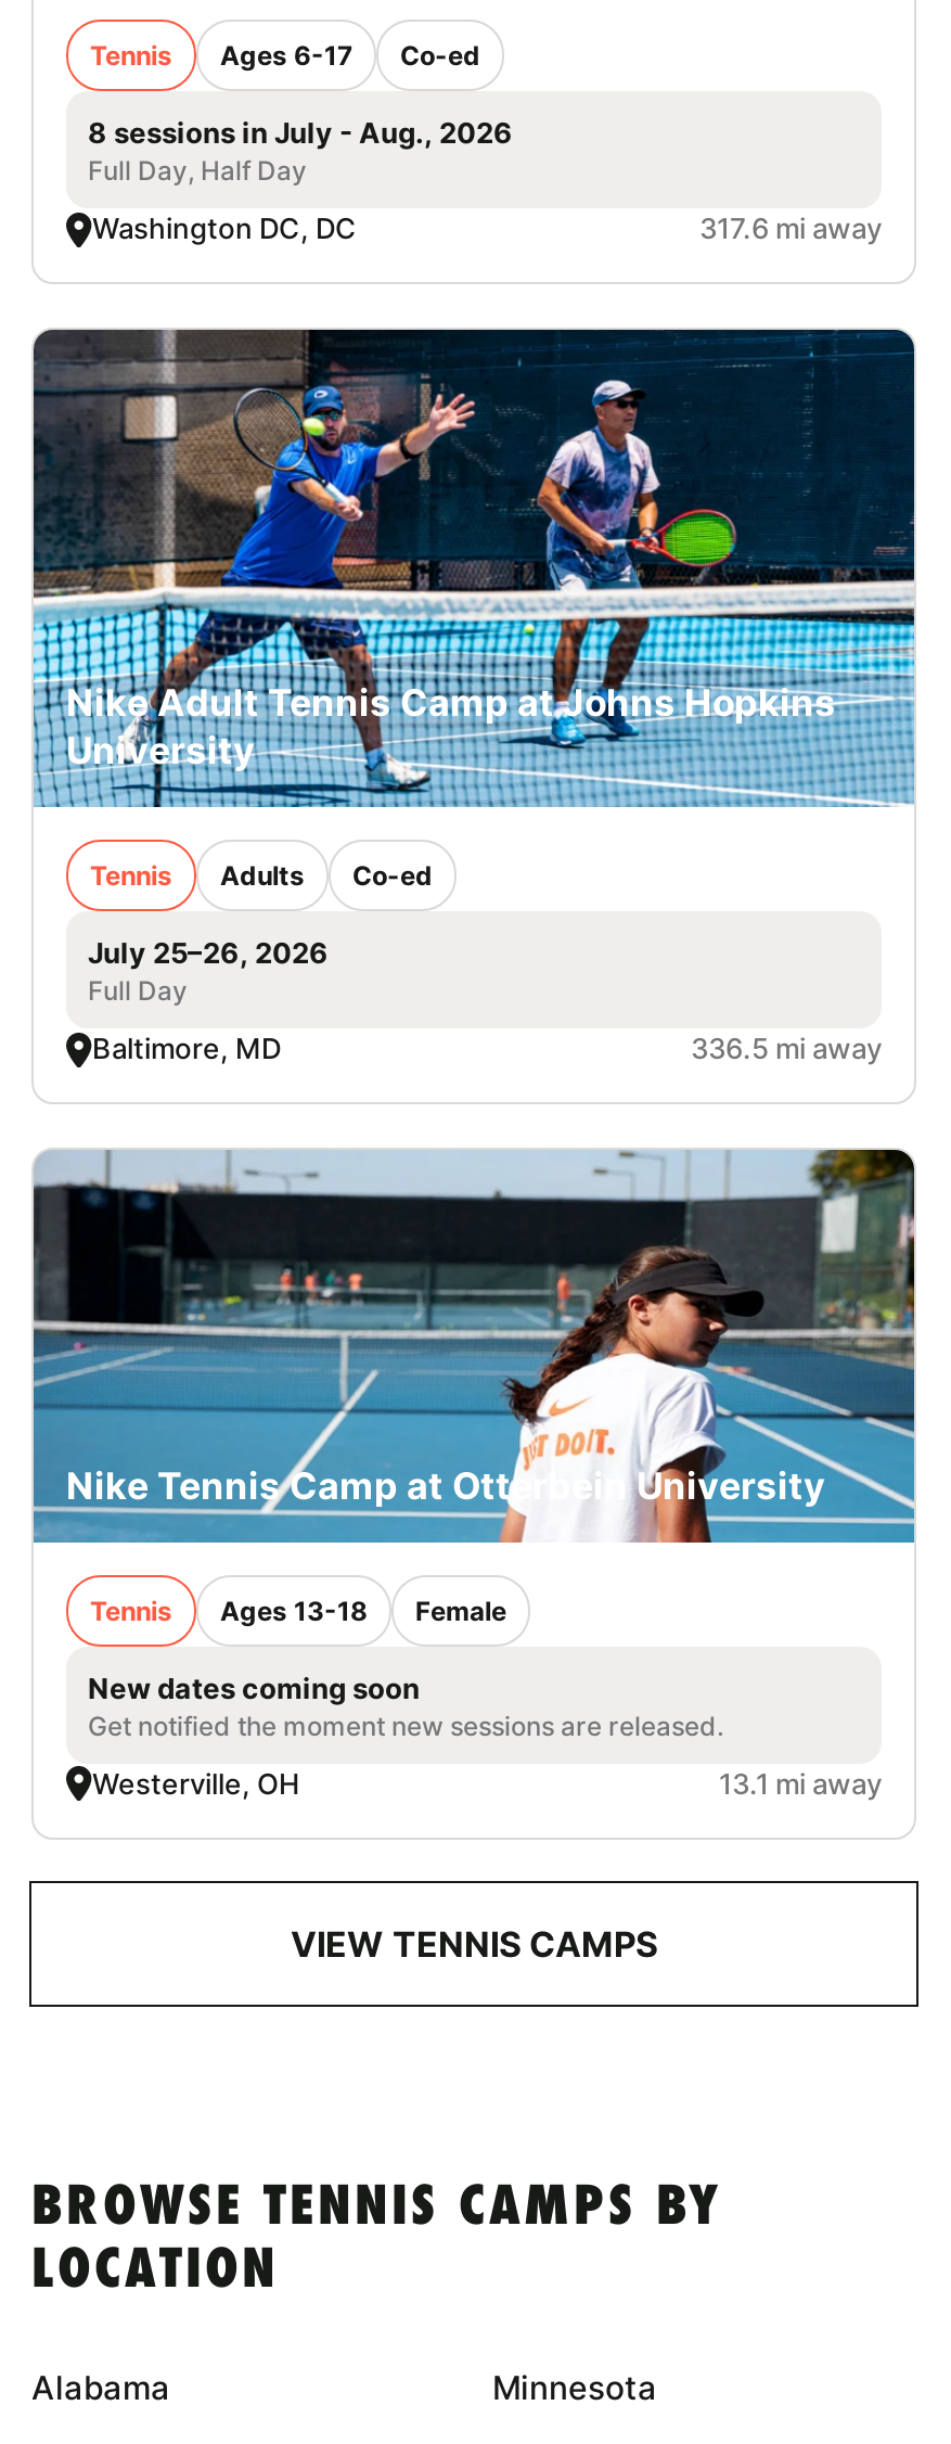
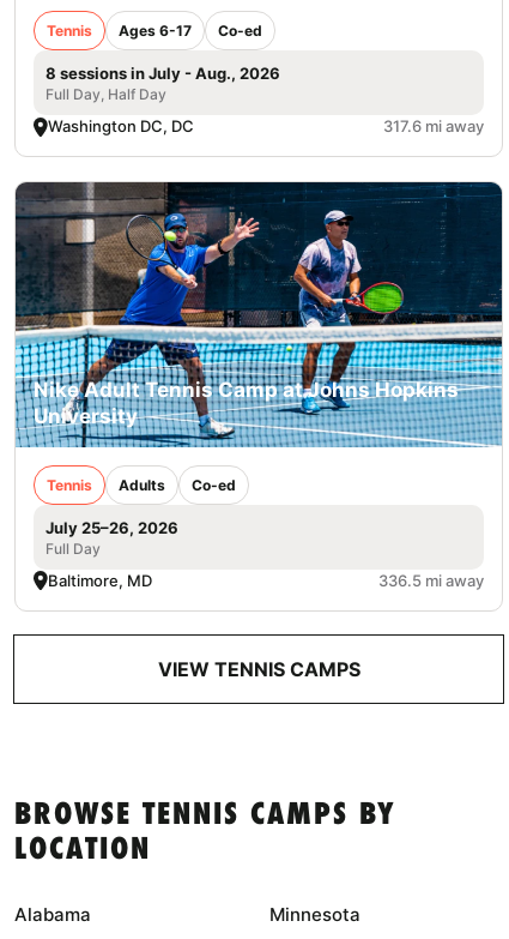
- [image]
- Nike Tennis Camp at Otterbein University
- Tennis
- Ages 13-18
- Female
- New dates coming soon
- Get notified the moment new sessions are released.
- Westerville, OH
- 13.1 mi away
